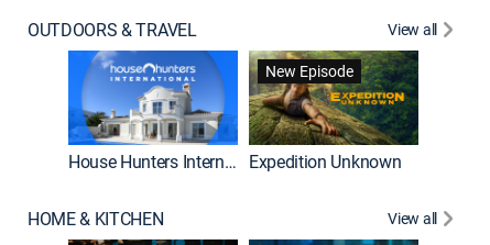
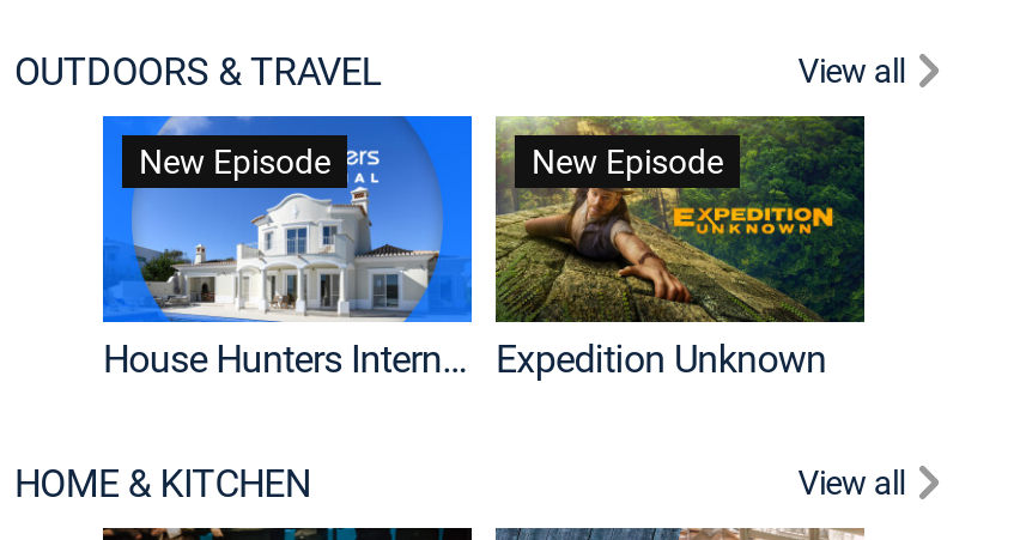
+ New Episode
